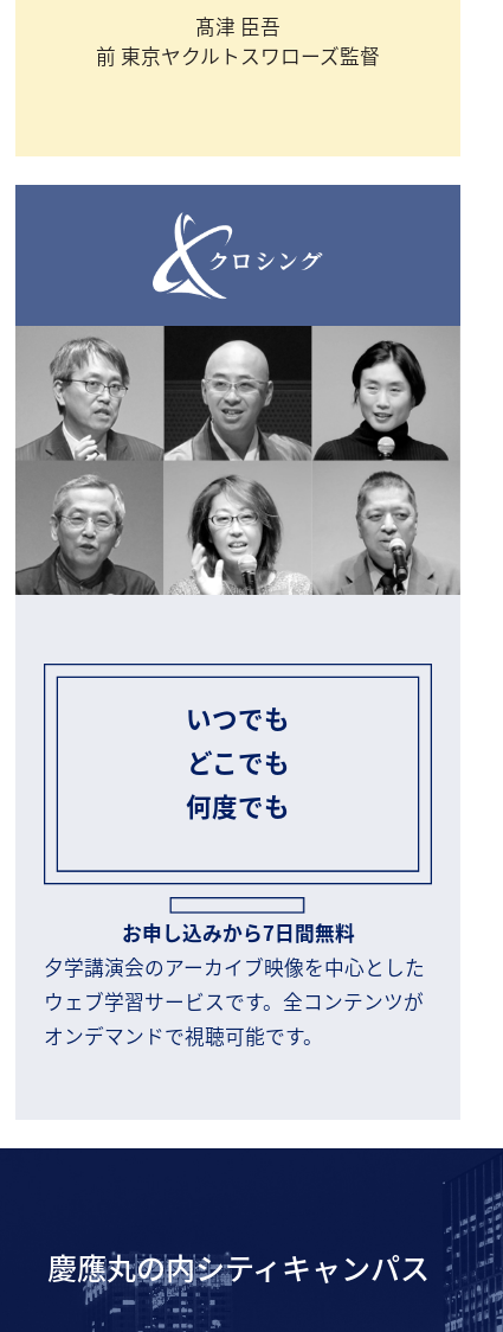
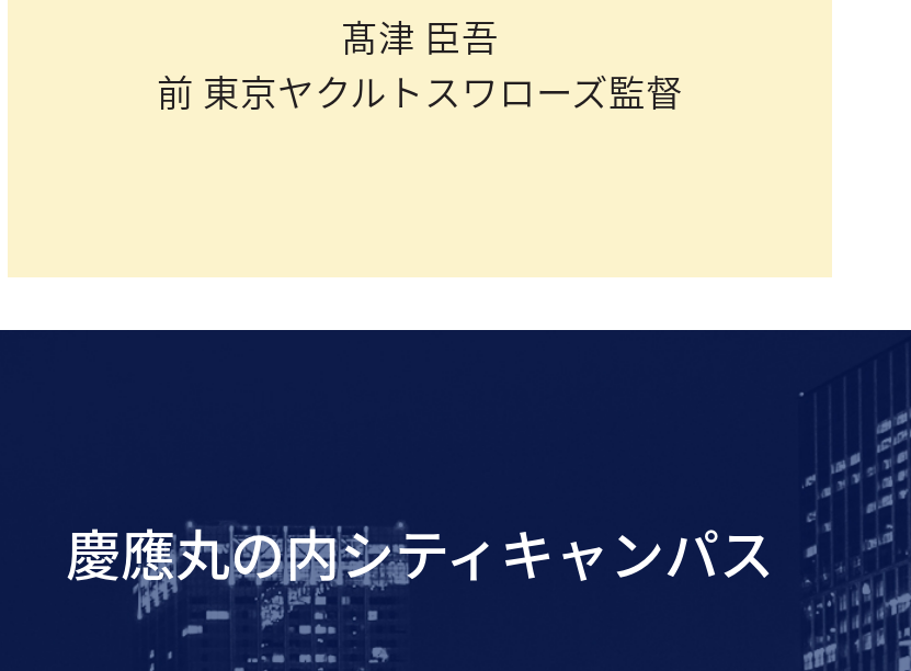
- [image]
- いつでも
- どこでも
- 何度でも

- お申し込みから7日間無料
- 夕学講演会のアーカイブ映像を中心とした
- ウェブ学習サービスです。全コンテンツが
- オンデマンドで視聴可能です。
